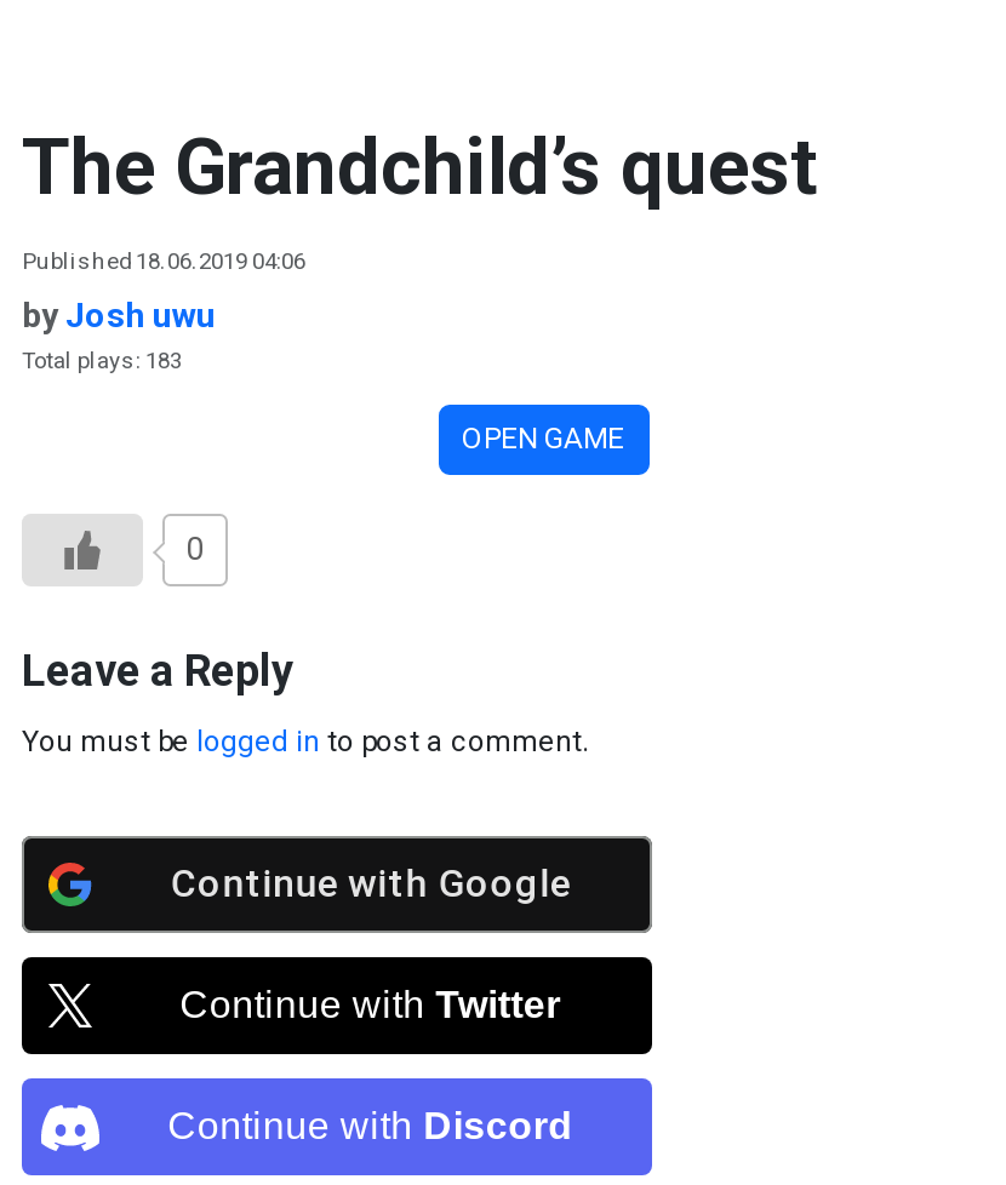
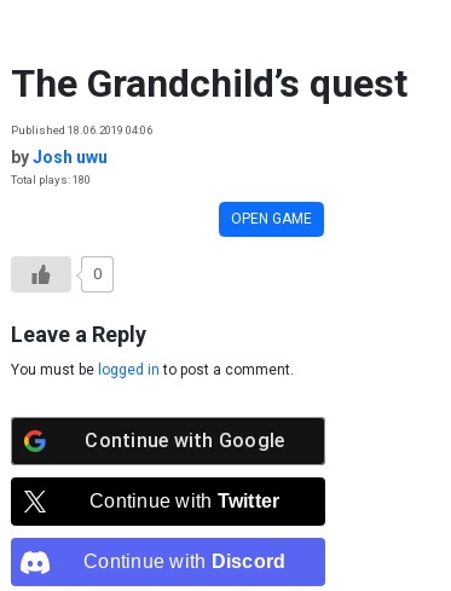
- Total plays: 183
+ Total plays: 180
